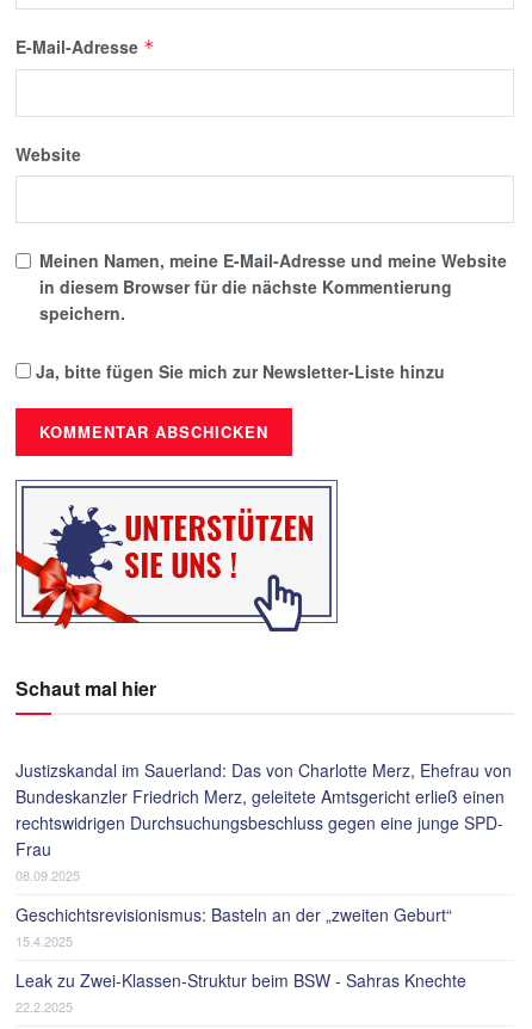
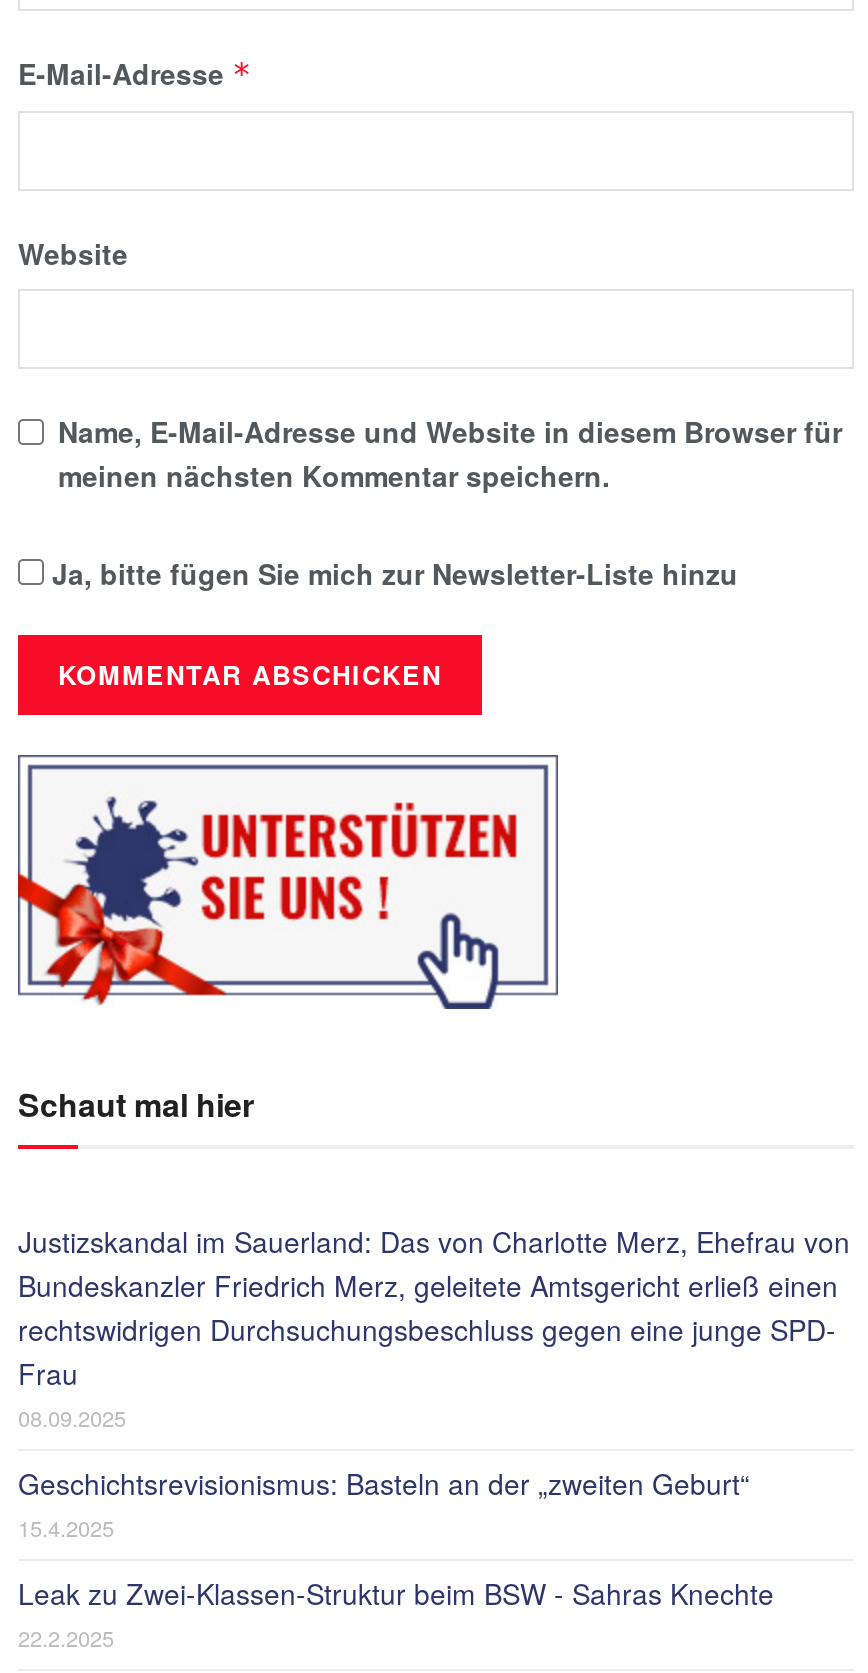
- Meinen Namen, meine E-Mail-Adresse und meine Website
- in diesem Browser für die nächste Kommentierung
- speichern.
+ Name, E-Mail-Adresse und Website in diesem Browser für
+ meinen nächsten Kommentar speichern.
